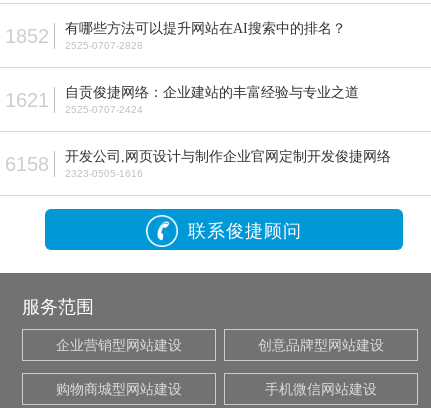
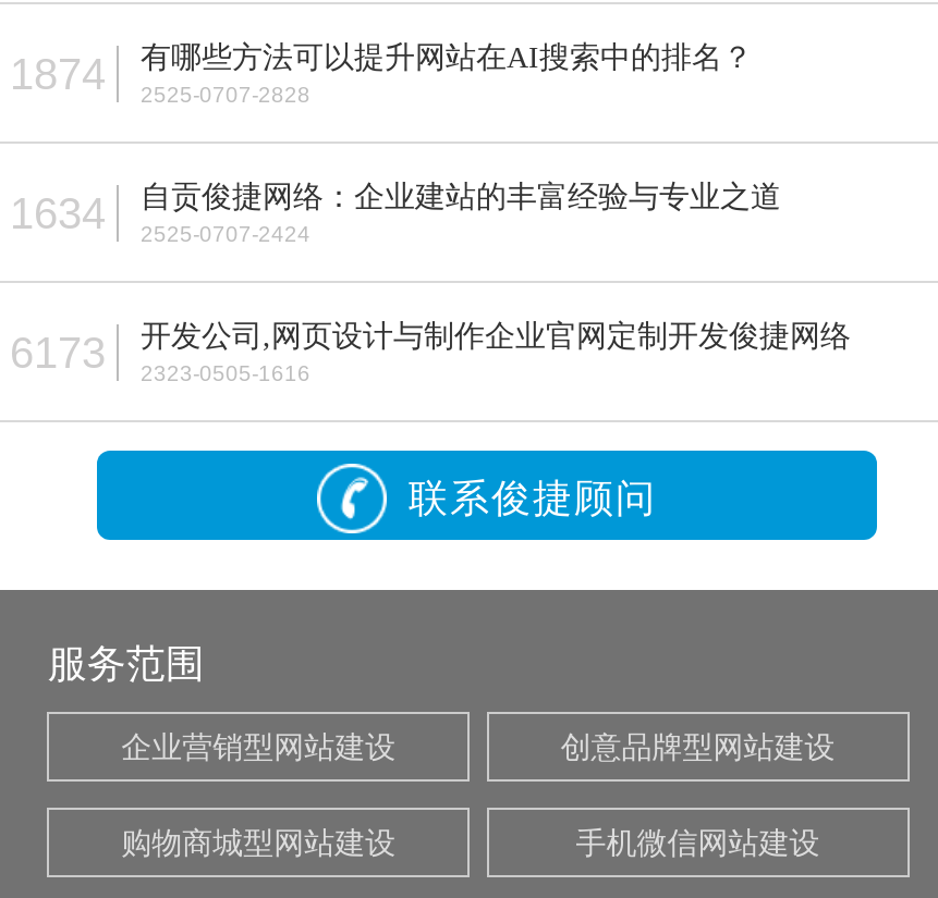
- 1852 有哪些方法可以提升网站在AI搜索中的排名？ 2525-0707-2828
+ 1874 有哪些方法可以提升网站在AI搜索中的排名？ 2525-0707-2828

- 1621 自贡俊捷网络：企业建站的丰富经验与专业之道 2525-0707-2424
+ 1634 自贡俊捷网络：企业建站的丰富经验与专业之道 2525-0707-2424

- 6158 开发公司,网页设计与制作企业官网定制开发俊捷网络 2323-0505-1616
+ 6173 开发公司,网页设计与制作企业官网定制开发俊捷网络 2323-0505-1616
